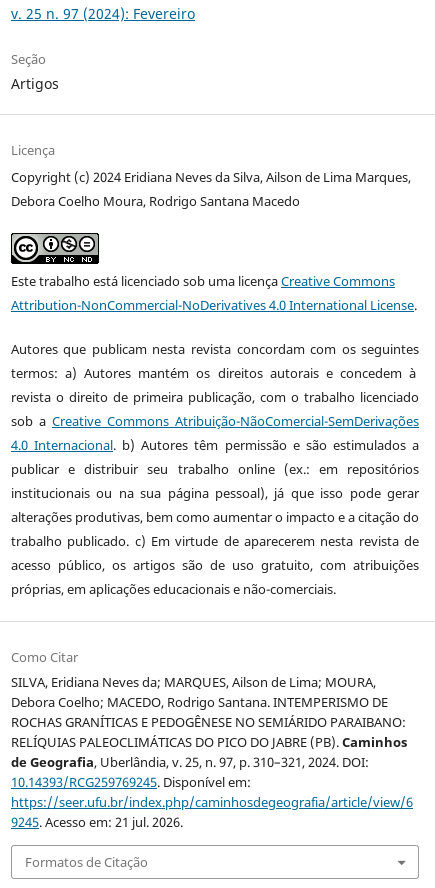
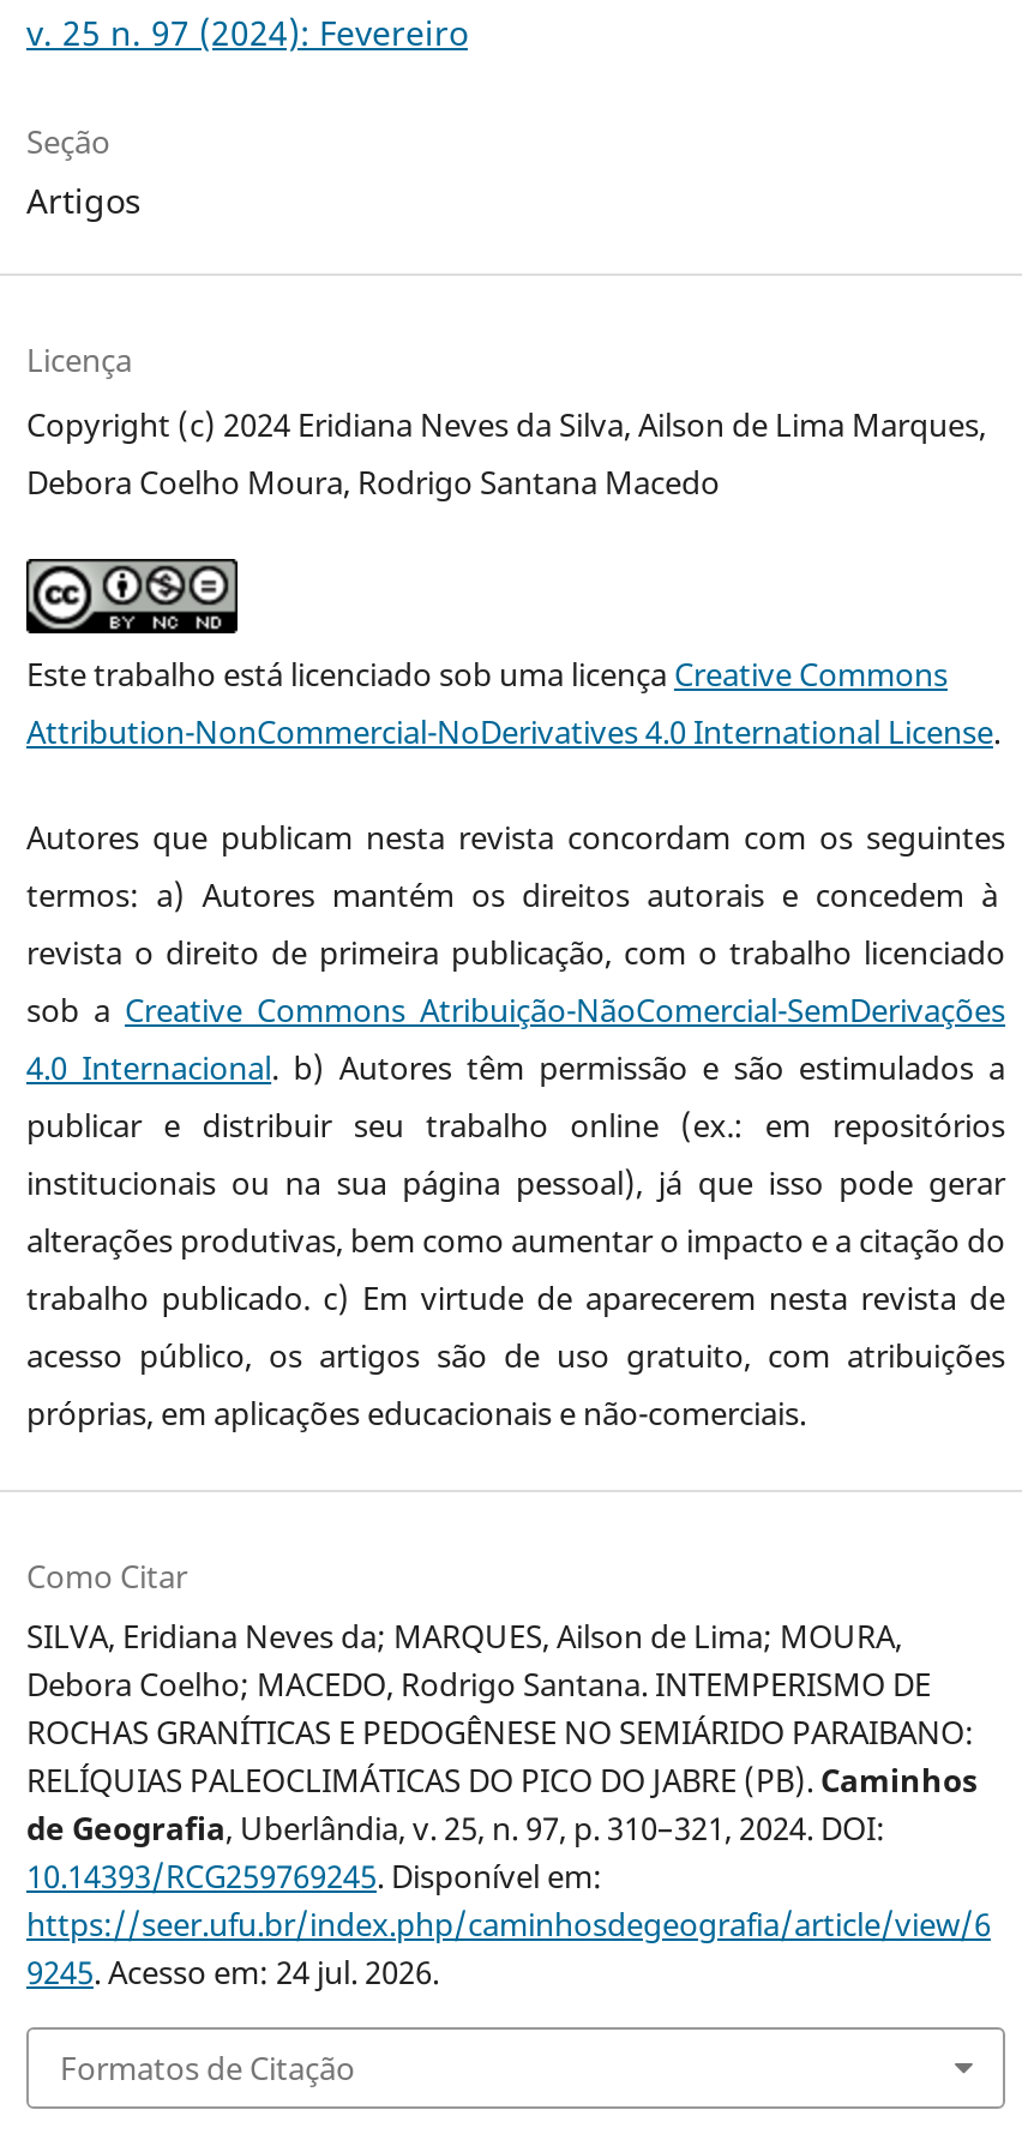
- 9245. Acesso em: 21 jul. 2026.
+ 9245. Acesso em: 24 jul. 2026.
